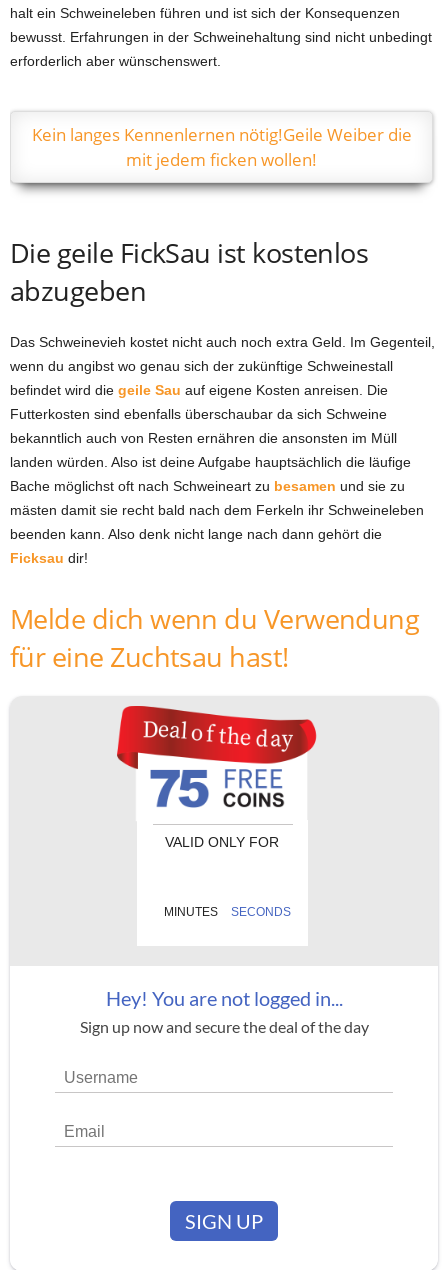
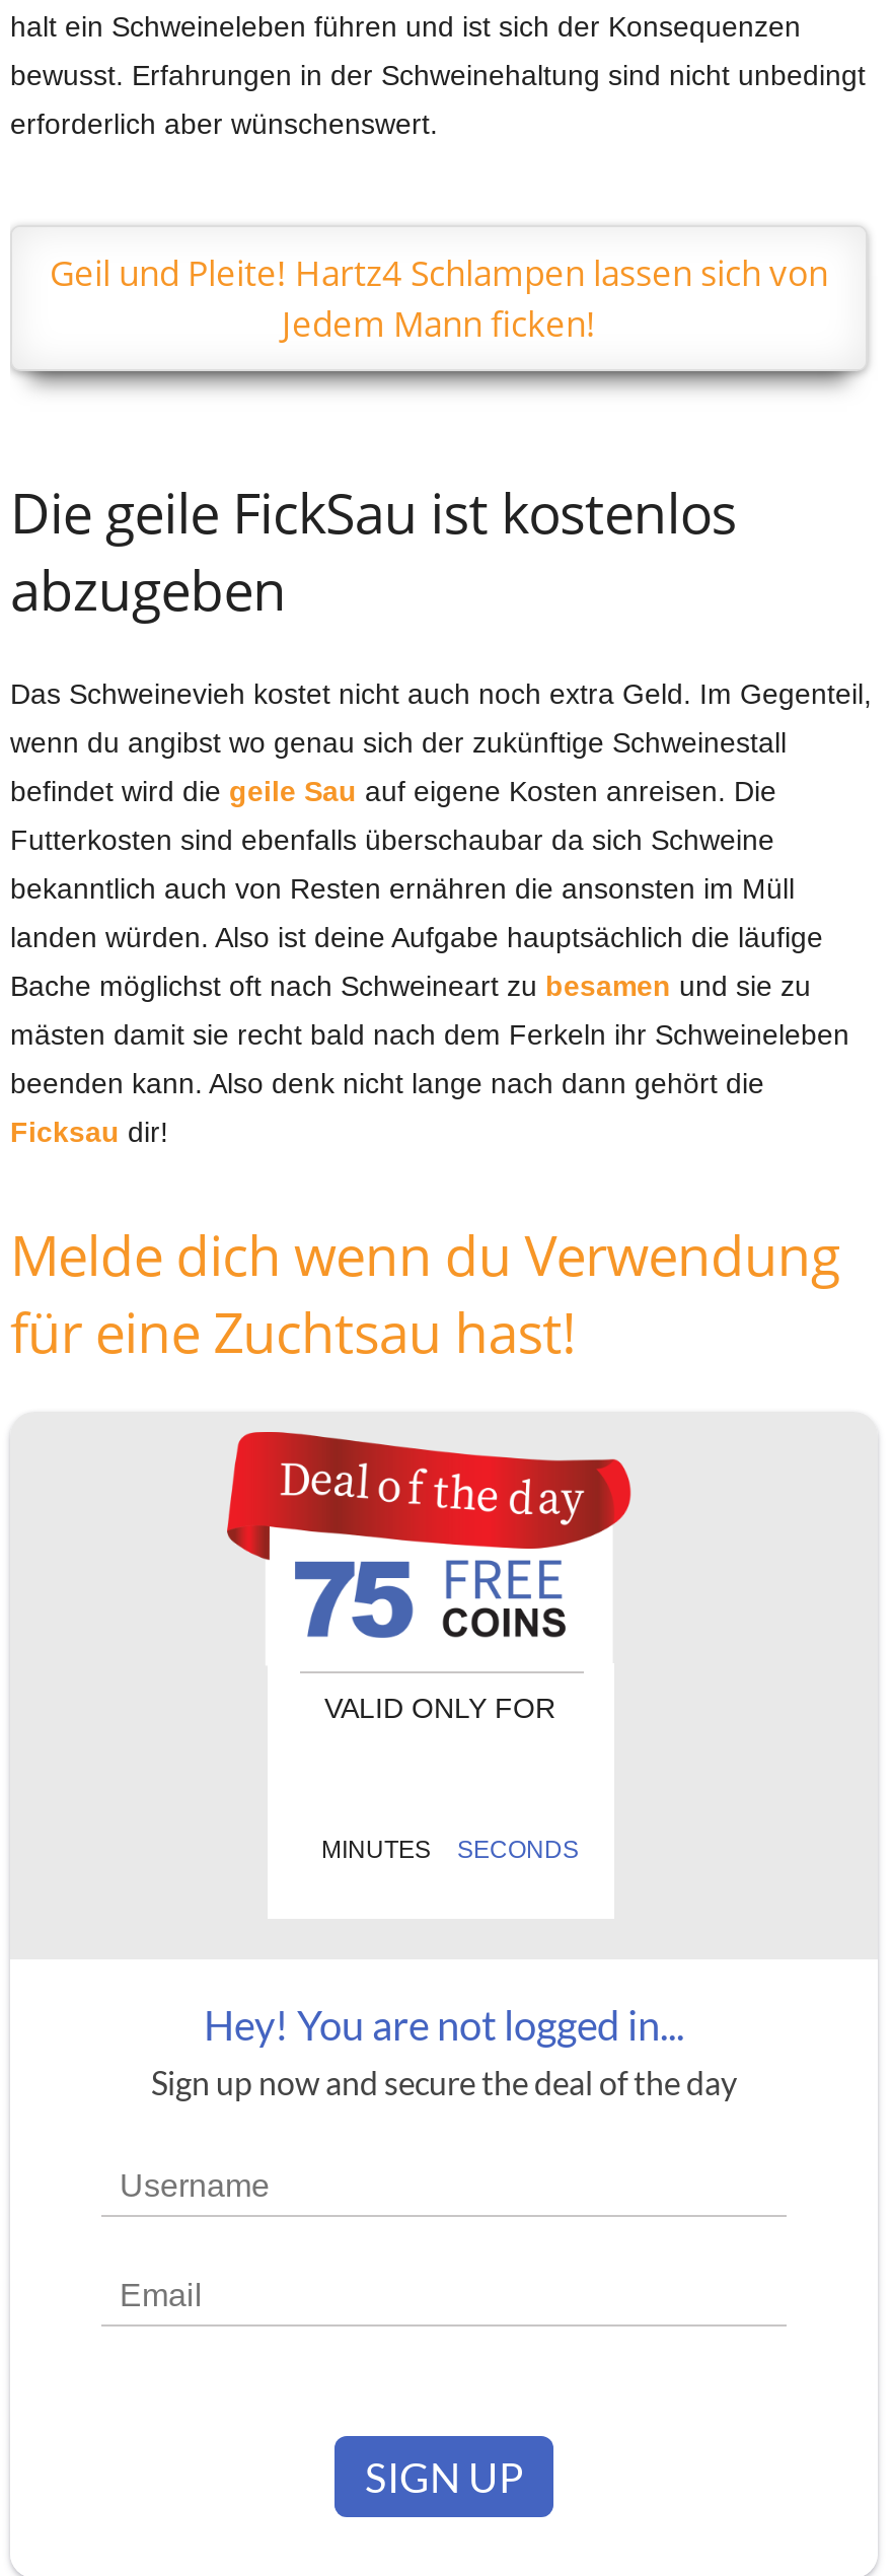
- Kein langes Kennenlernen nötig!Geile Weiber die
- mit jedem ficken wollen!
+ Geil und Pleite! Hartz4 Schlampen lassen sich von
+ Jedem Mann ficken!
